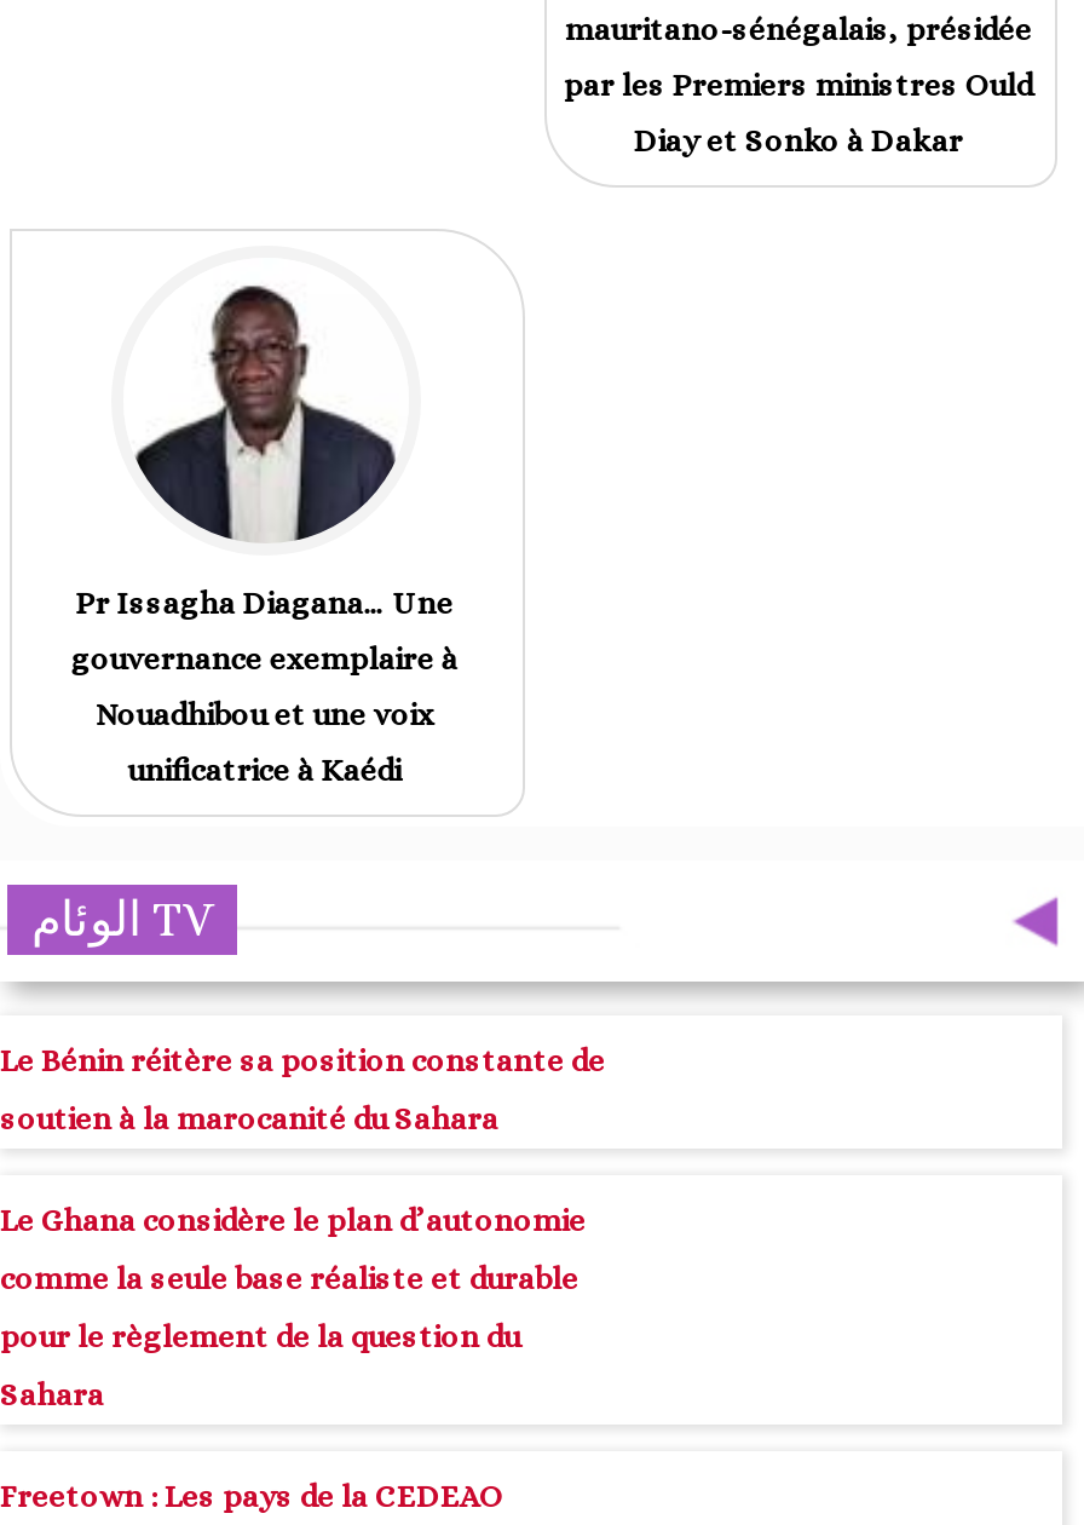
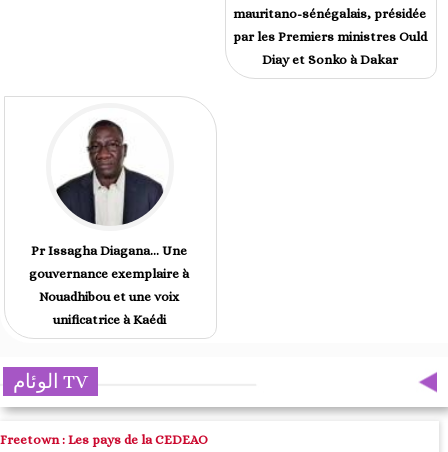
- Le Bénin réitère sa position constante de
- soutien à la marocanité du Sahara
- Le Ghana considère le plan d’autonomie
- comme la seule base réaliste et durable
- pour le règlement de la question du
- Sahara
